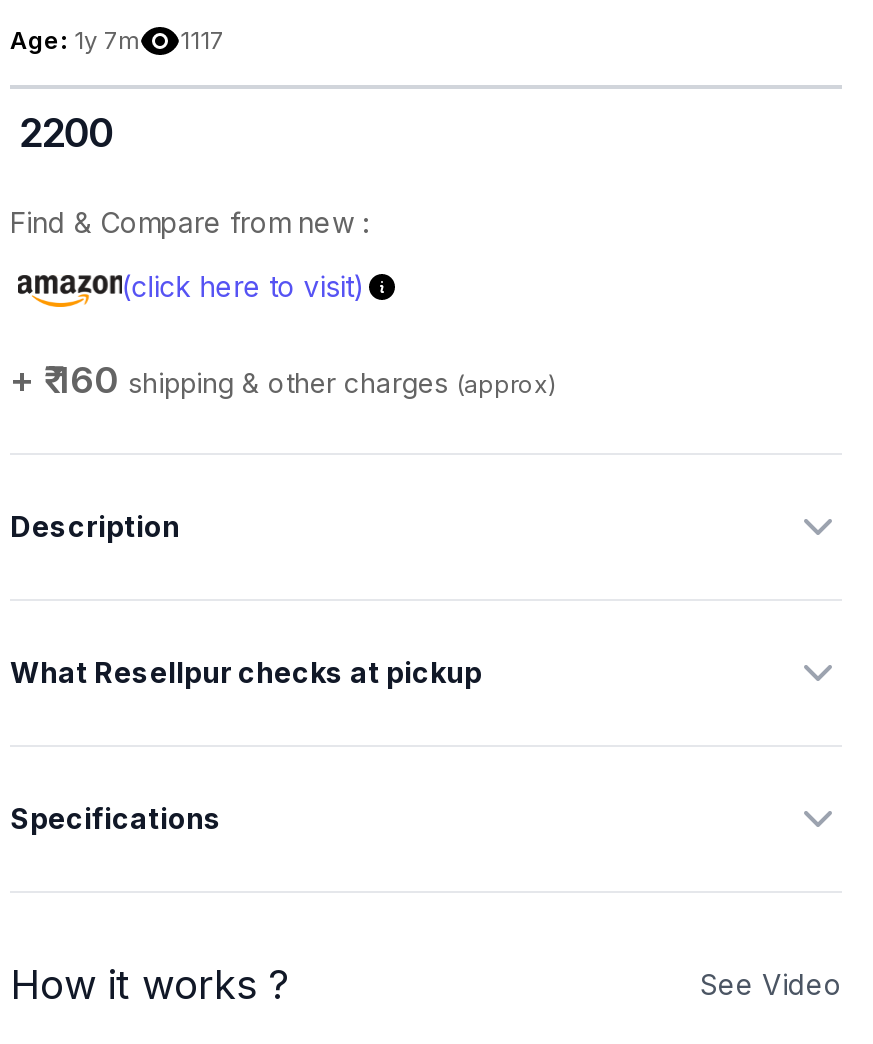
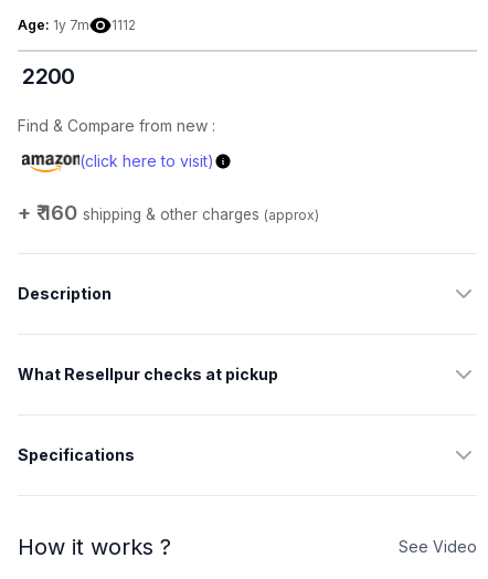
- Age: 1y 7m 1117
+ Age: 1y 7m 1112
